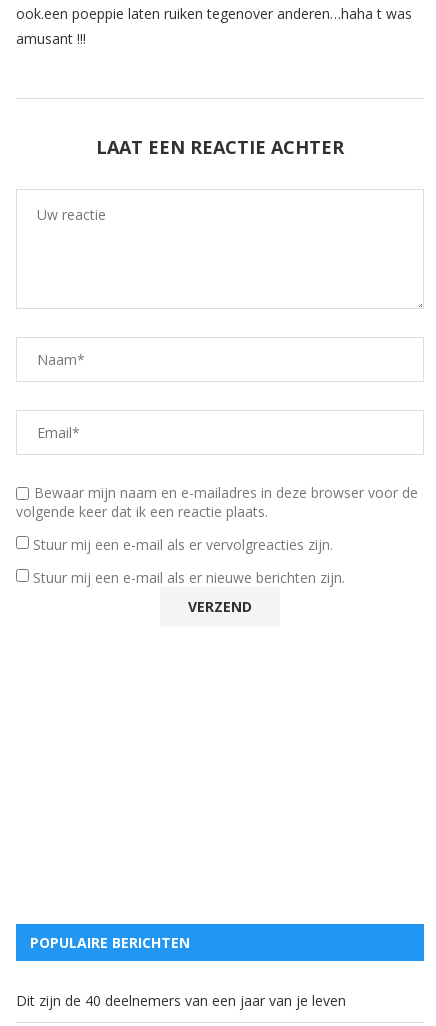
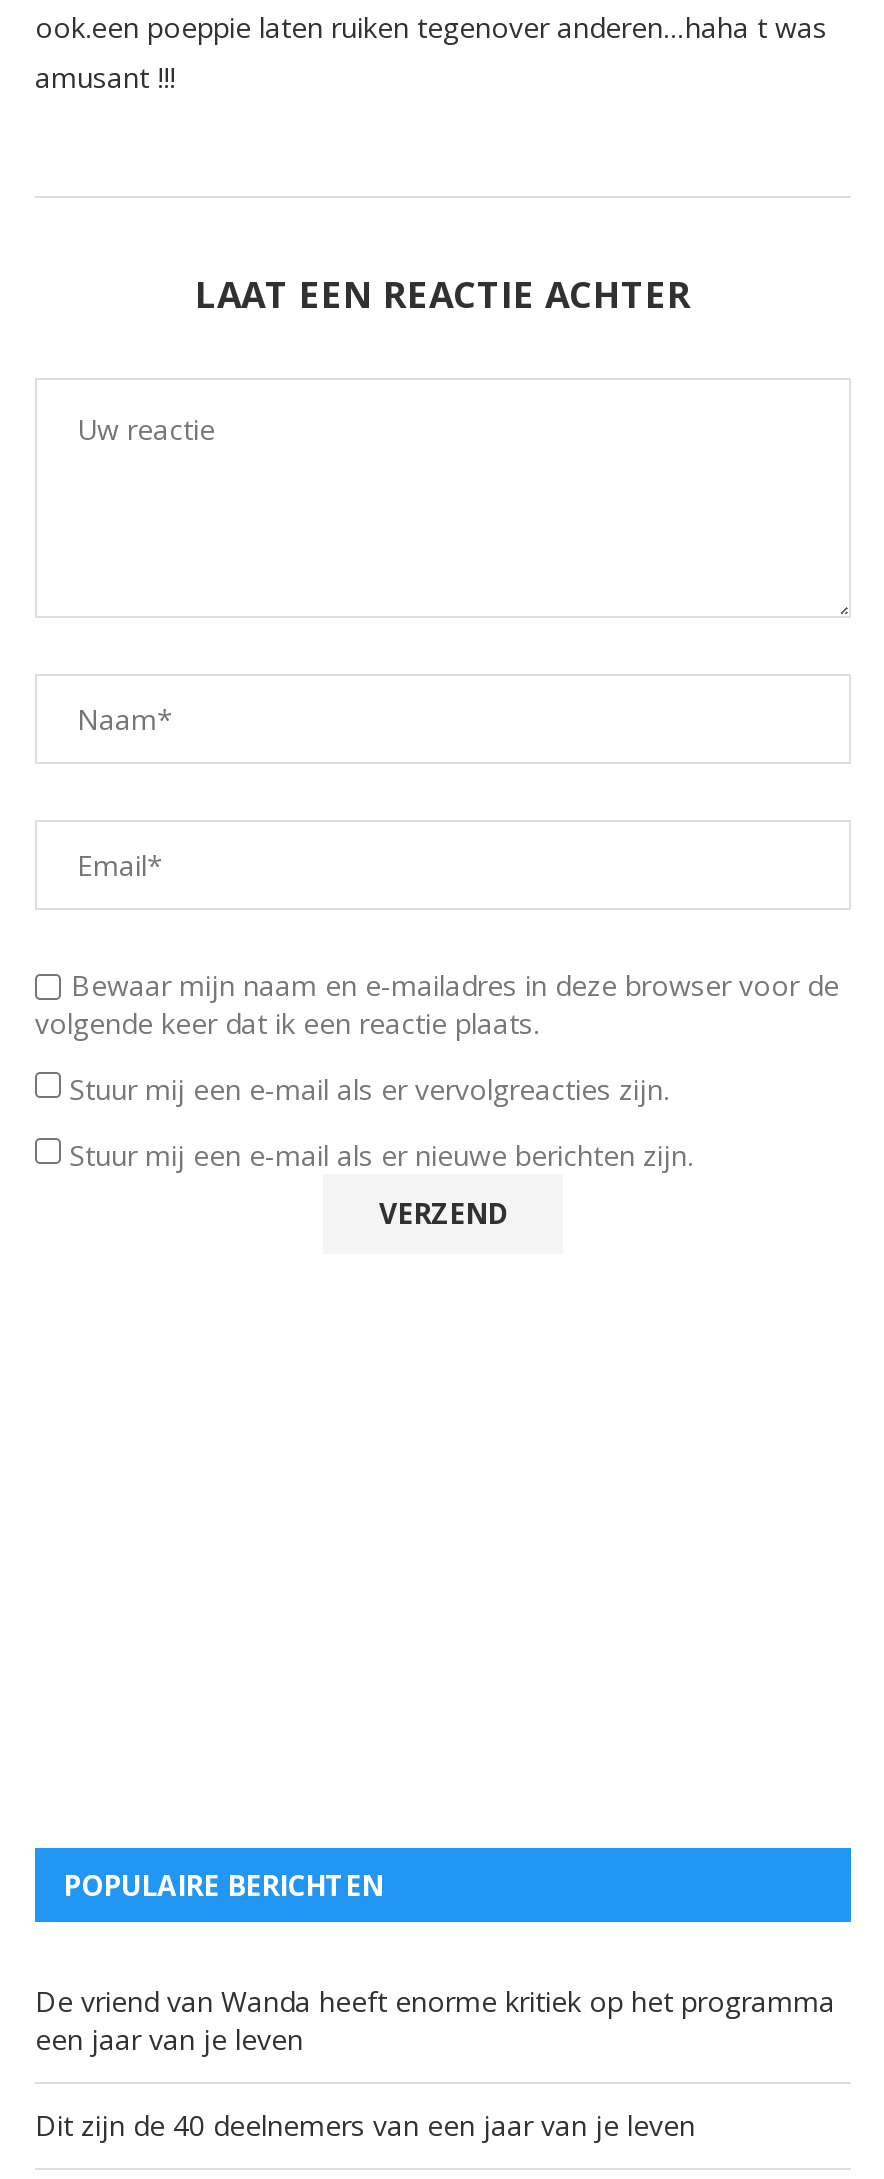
+ De vriend van Wanda heeft enorme kritiek op het programma
+ een jaar van je leven
